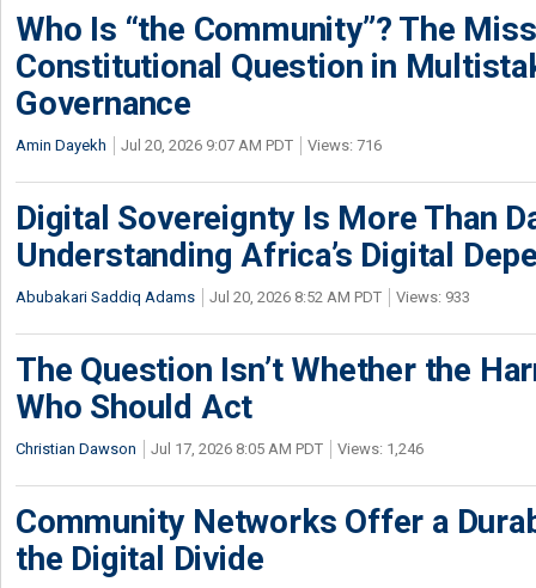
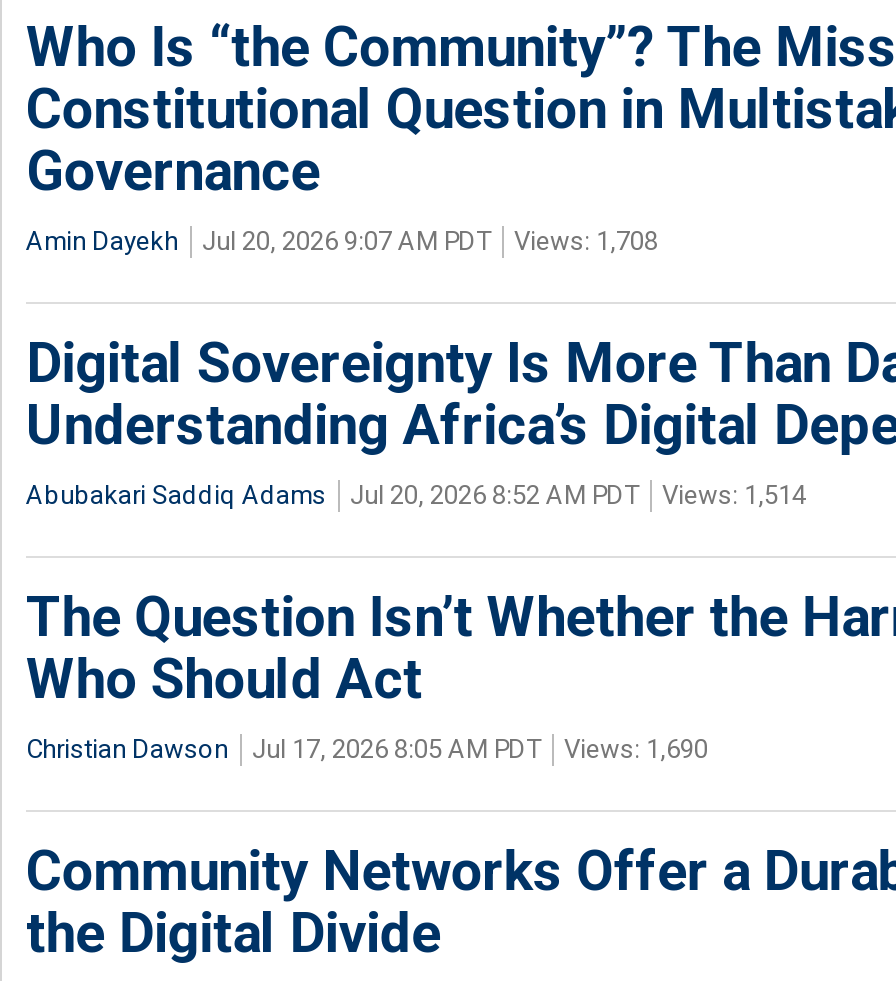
- Amin Dayekh Jul 20, 2026 9:07 AM PDT Views: 716
+ Amin Dayekh Jul 20, 2026 9:07 AM PDT Views: 1,708

- Abubakari Saddiq Adams Jul 20, 2026 8:52 AM PDT Views: 933
+ Abubakari Saddiq Adams Jul 20, 2026 8:52 AM PDT Views: 1,514

- Christian Dawson Jul 17, 2026 8:05 AM PDT Views: 1,246
+ Christian Dawson Jul 17, 2026 8:05 AM PDT Views: 1,690
